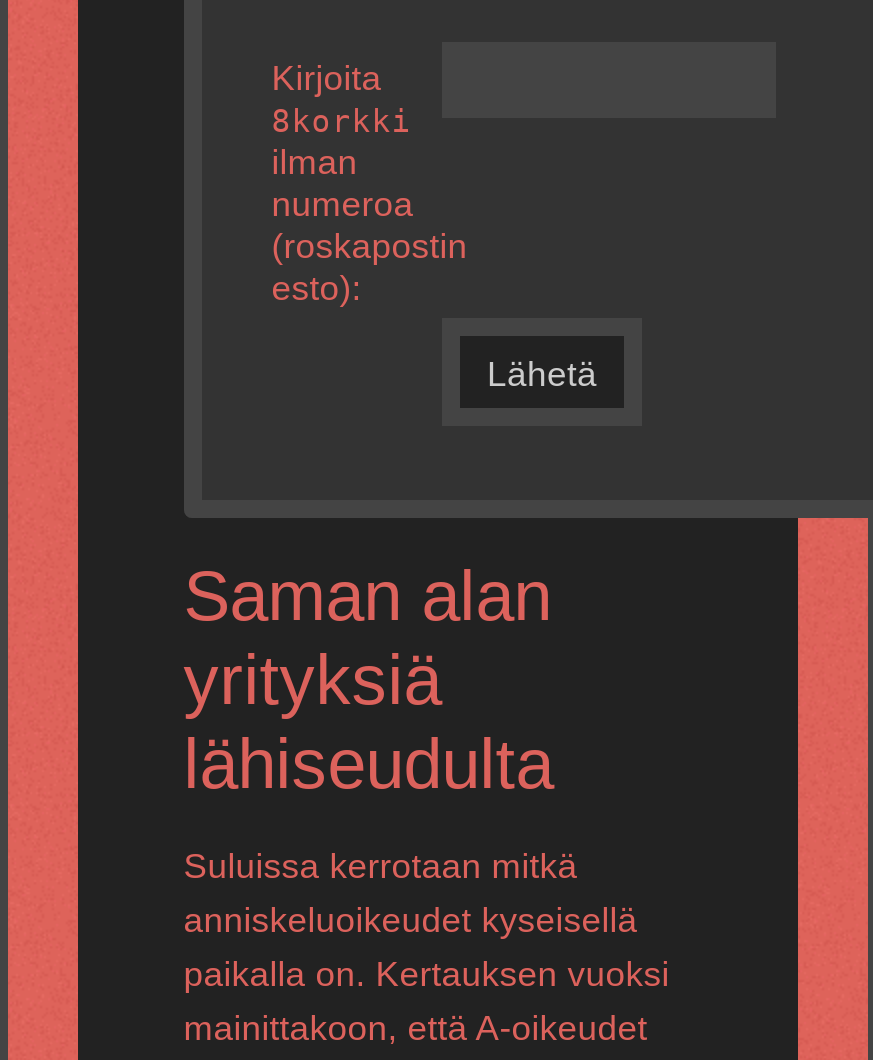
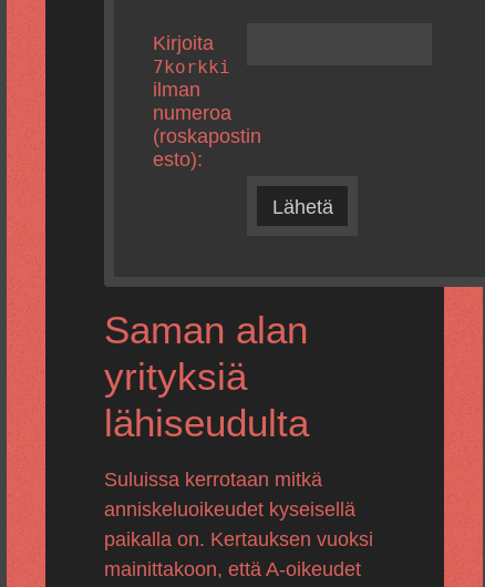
- 8korkki
+ 7korkki
